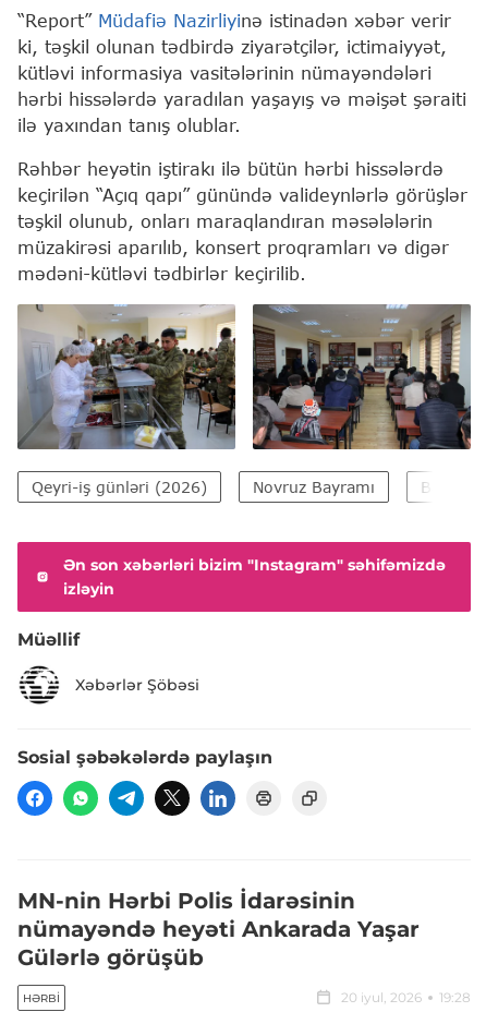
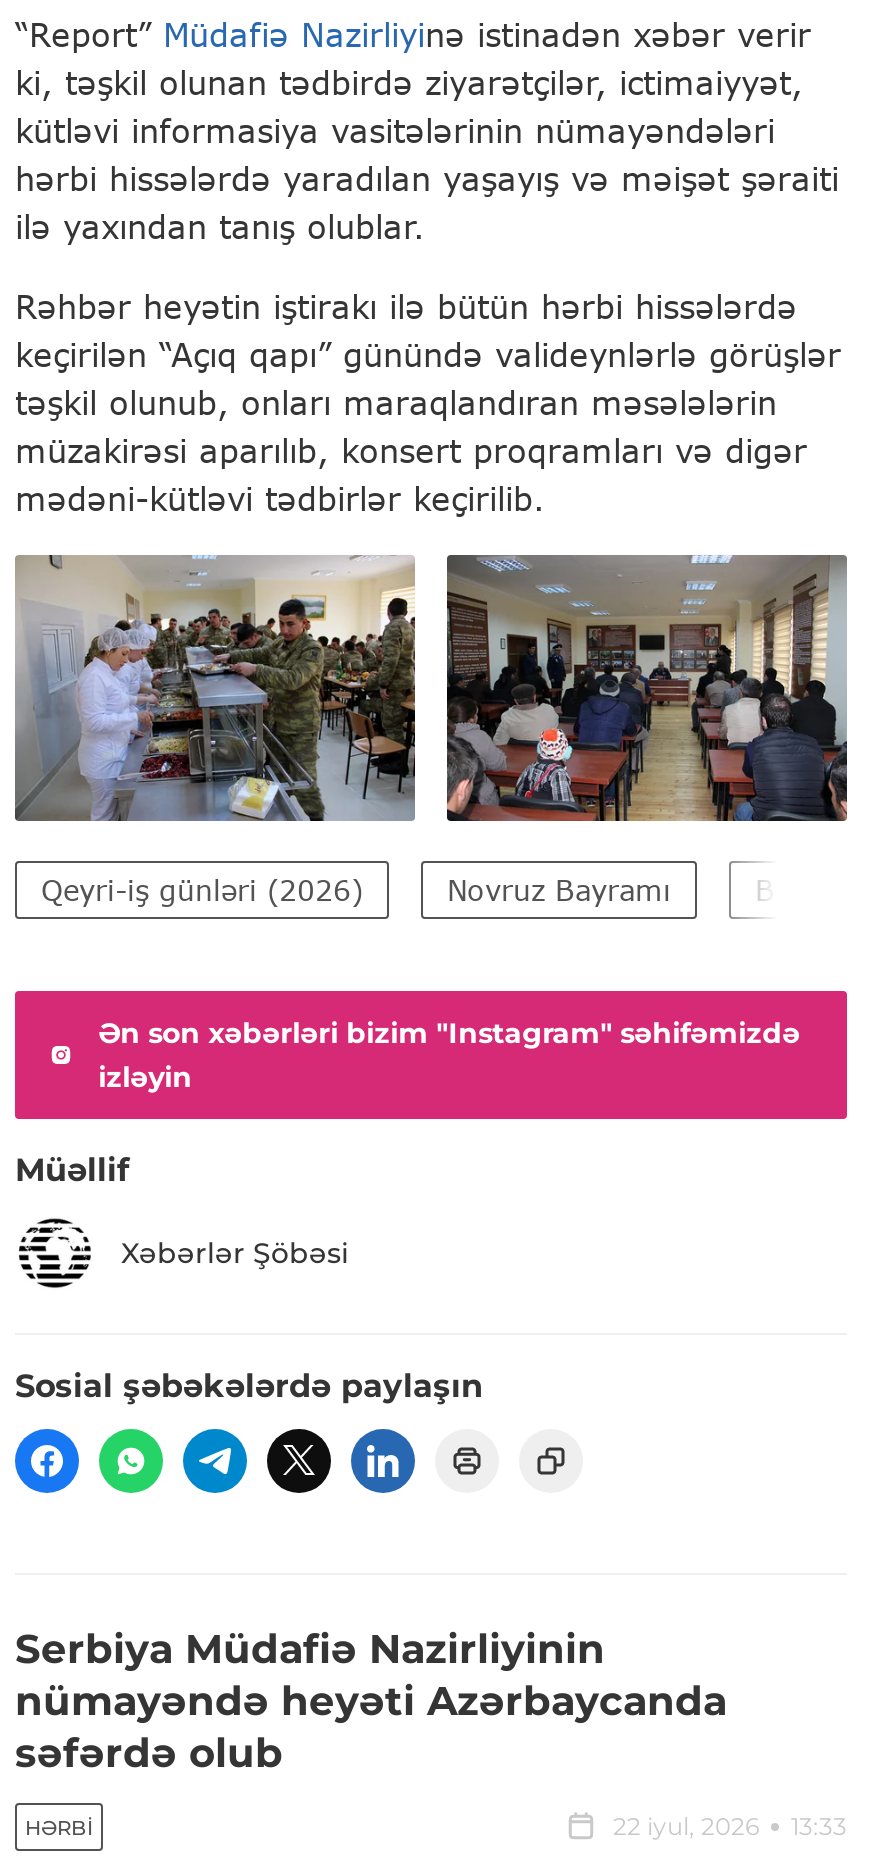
- MN-nin Hərbi Polis İdarəsinin
- nümayəndə heyəti Ankarada Yaşar
- Gülərlə görüşüb
+ Serbiya Müdafiə Nazirliyinin
+ nümayəndə heyəti Azərbaycanda
+ səfərdə olub

- 20 iyul, 2026
- 19:28
+ 22 iyul, 2026
+ 13:33
